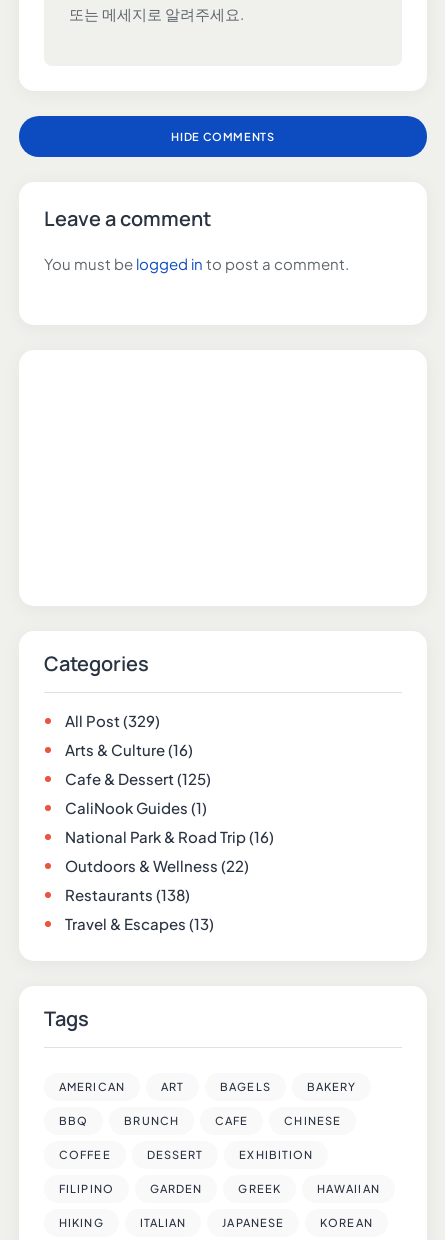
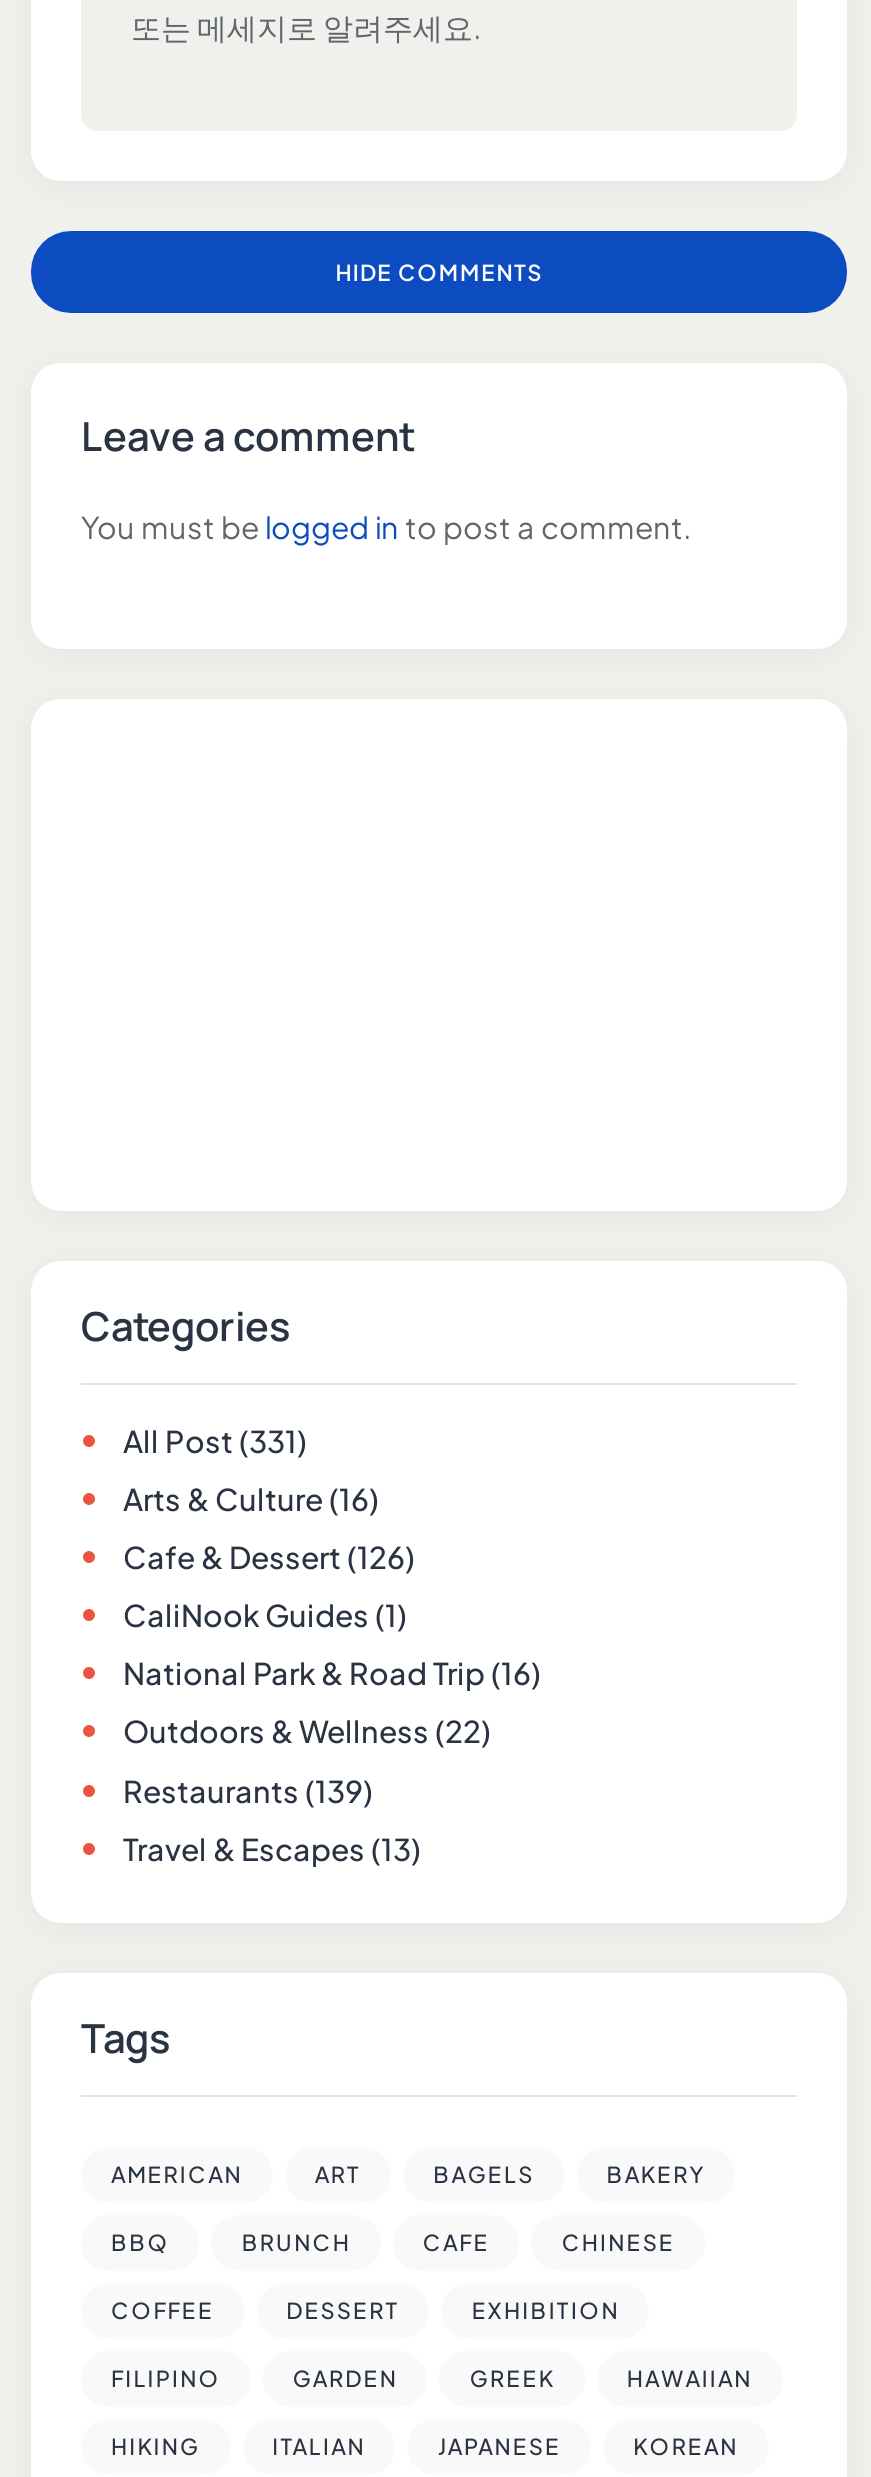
- All Post (329)
+ All Post (331)

- Cafe & Dessert (125)
+ Cafe & Dessert (126)

- Restaurants (138)
+ Restaurants (139)
